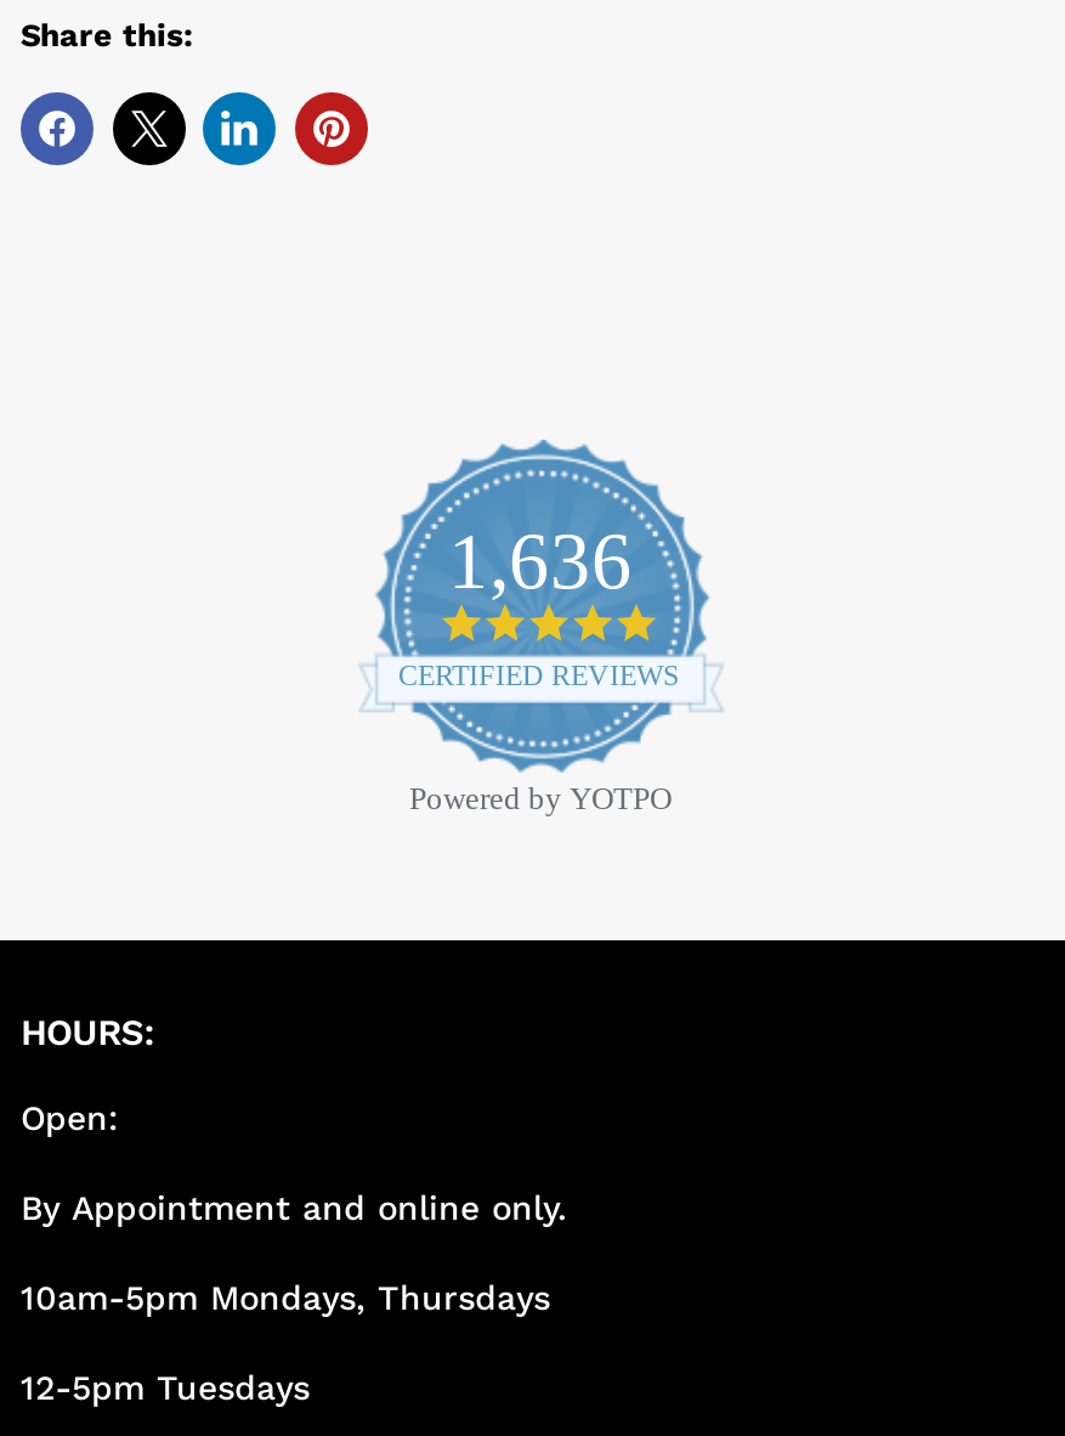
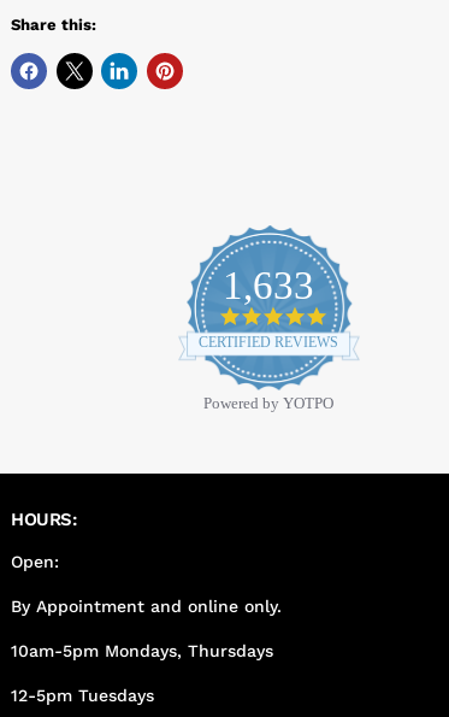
- 1,636
+ 1,633
